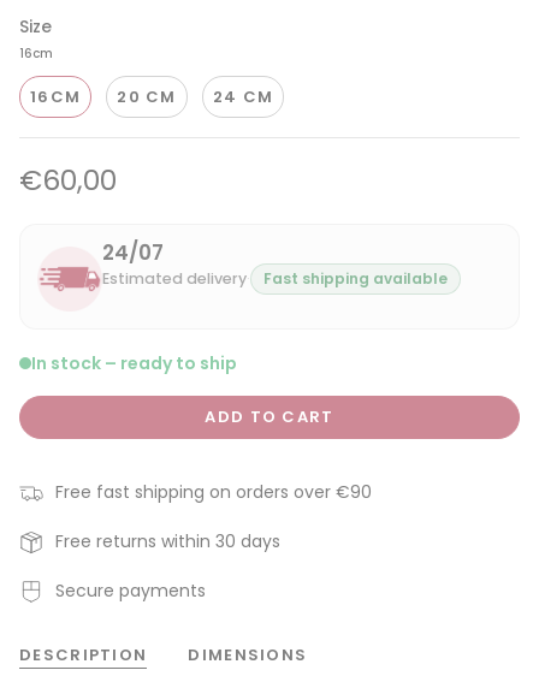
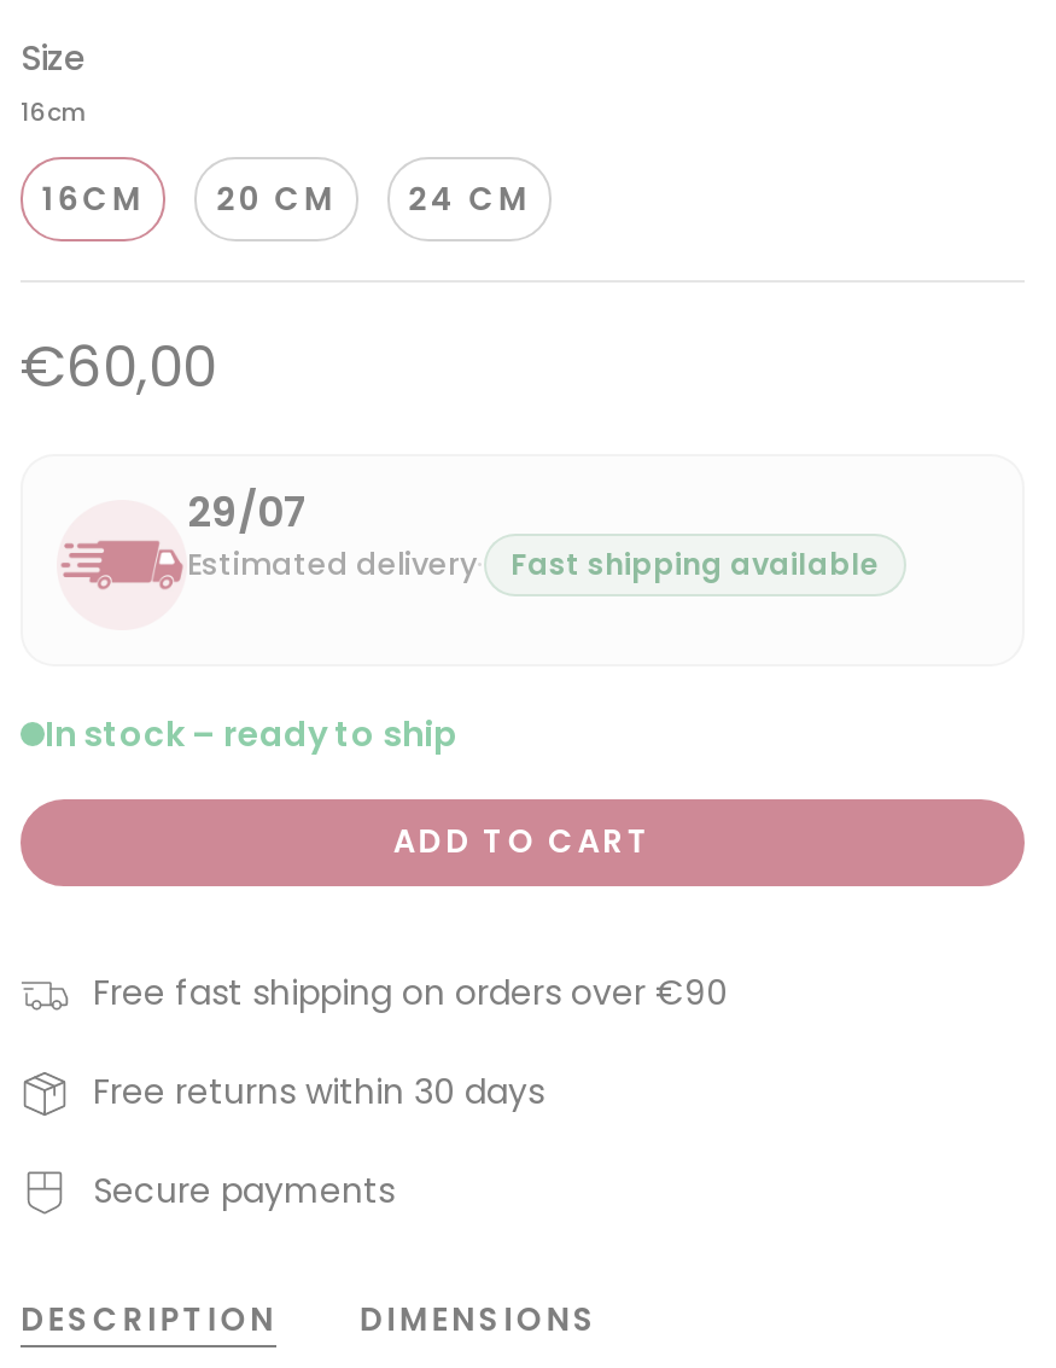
- 24/07
+ 29/07
